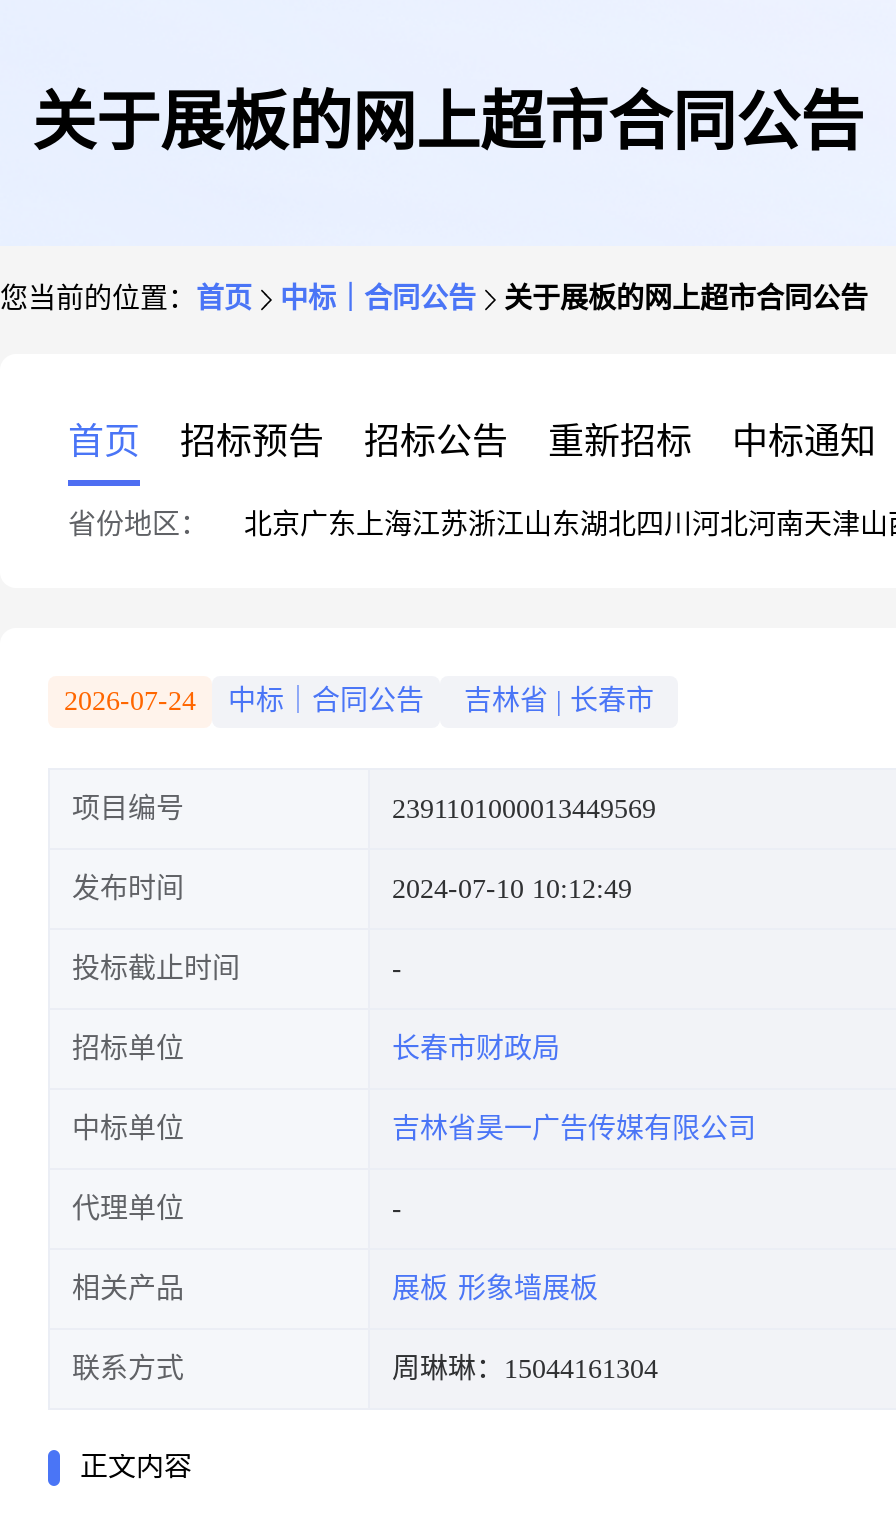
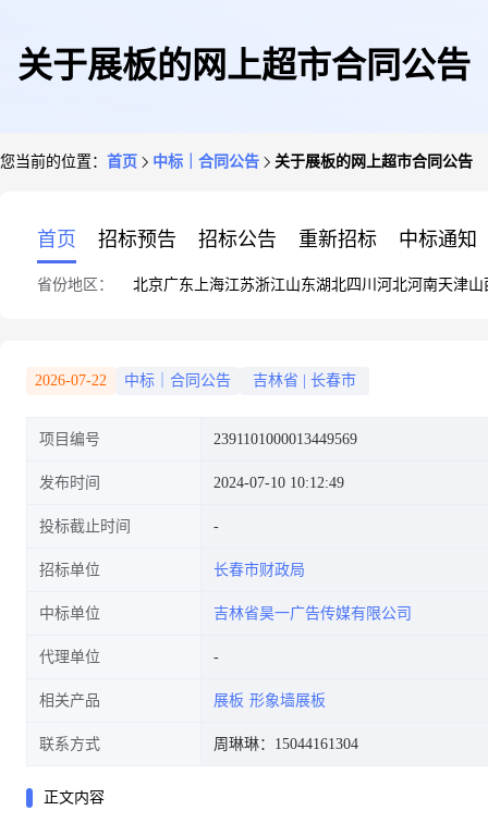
- 2026-07-24
+ 2026-07-22
